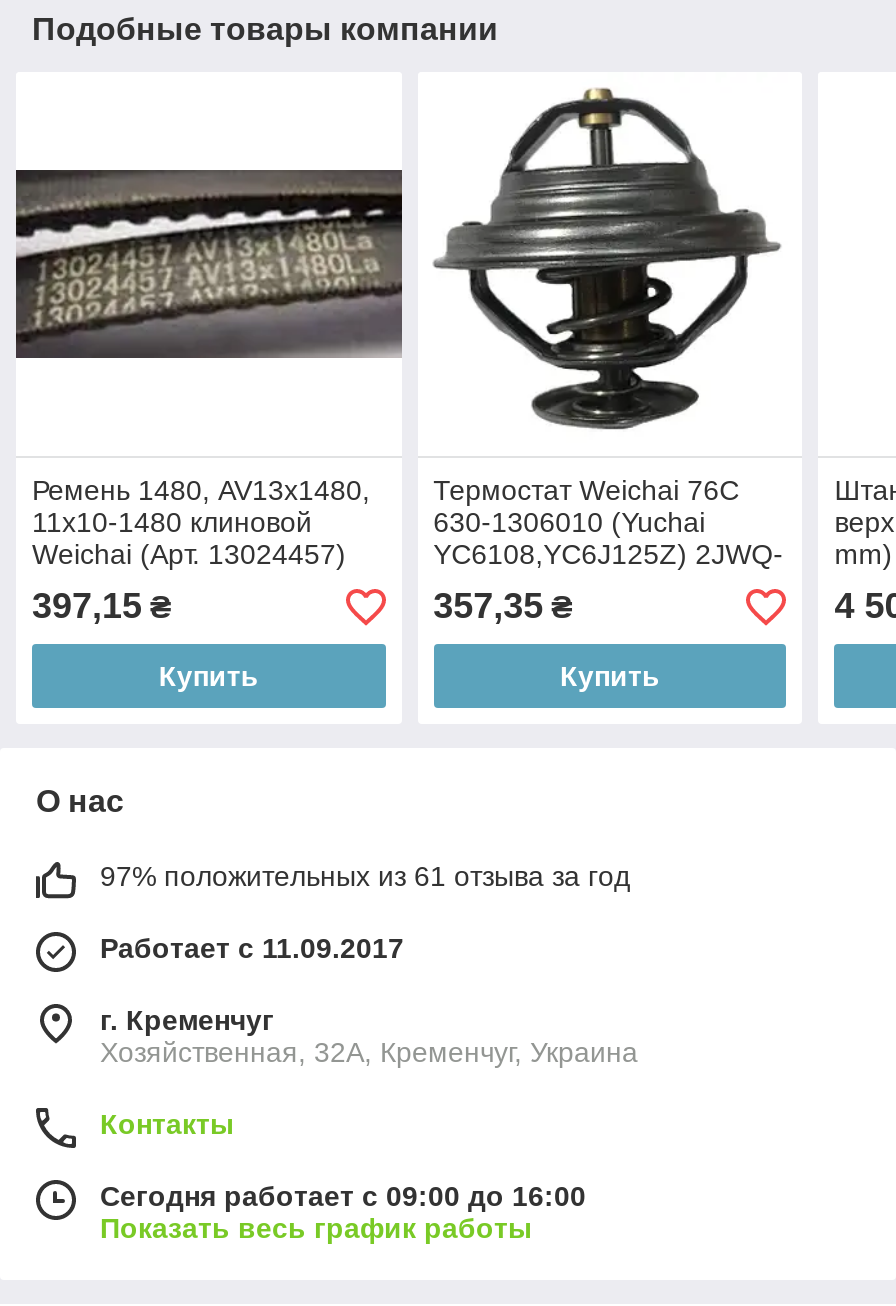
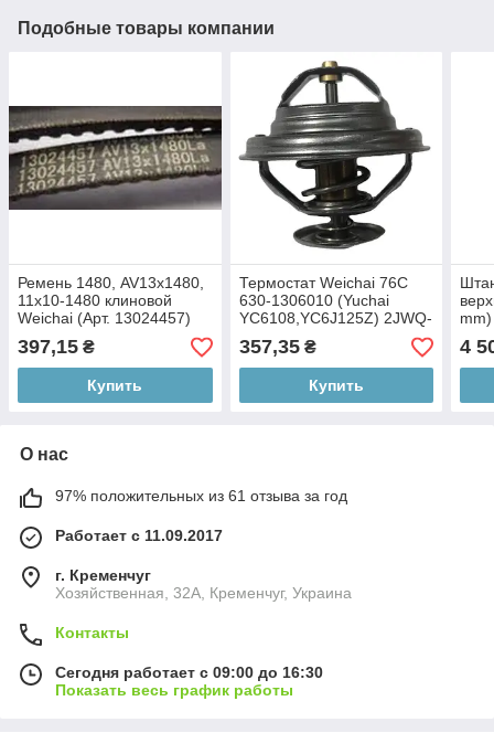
- Сегодня работает с 09:00 до 16:00
+ Сегодня работает с 09:00 до 16:30
